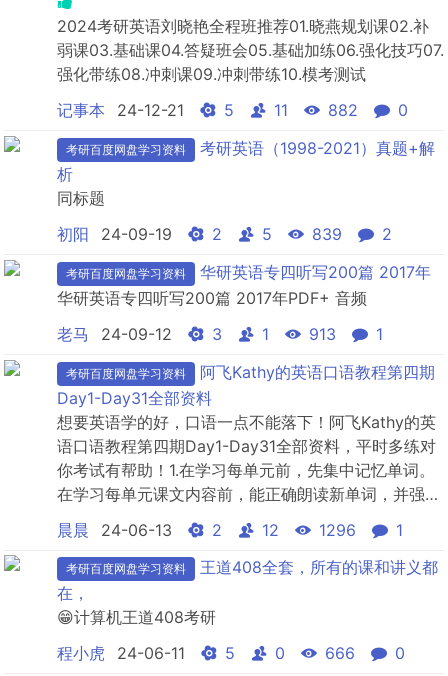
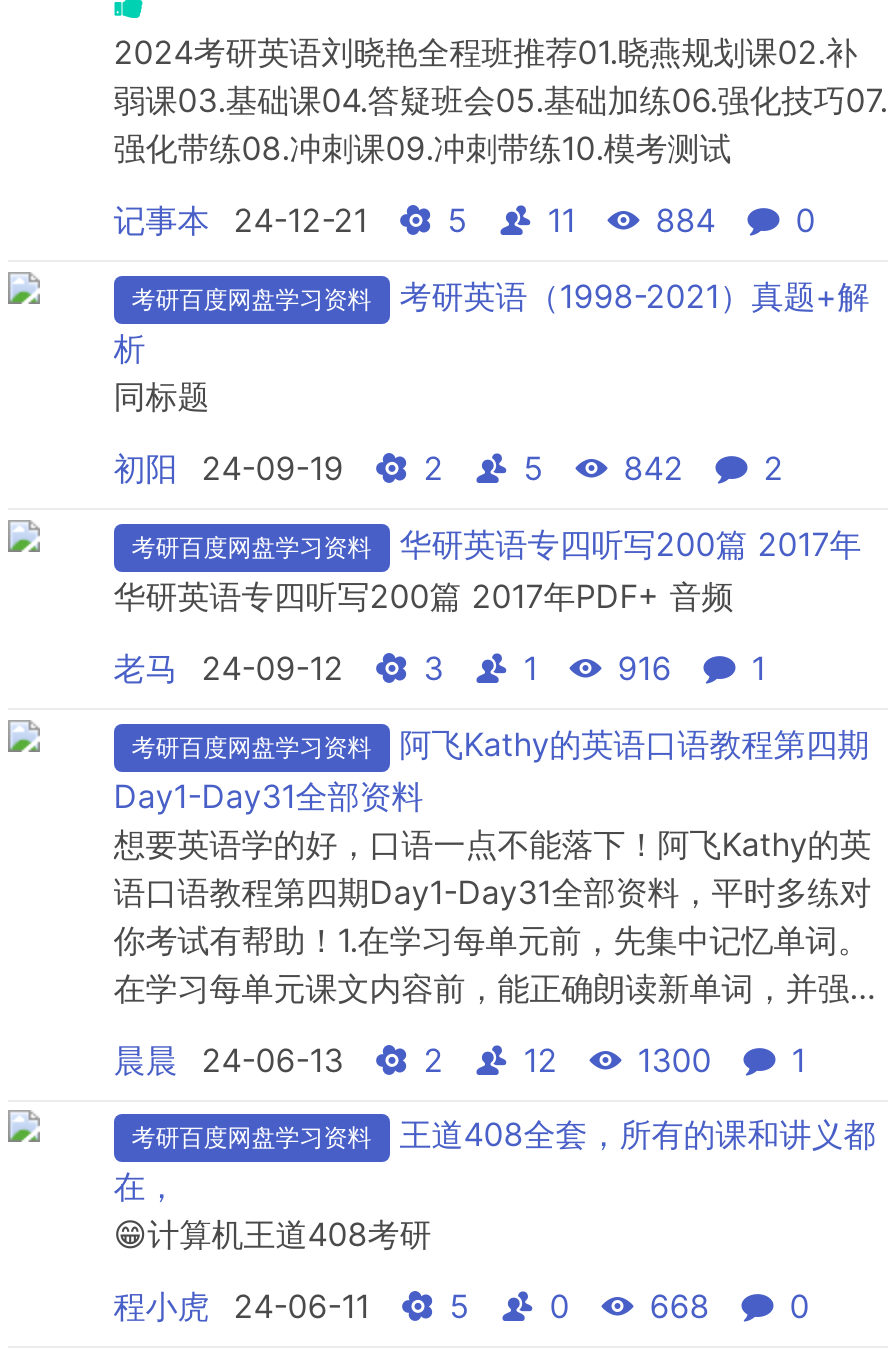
- 记事本 24-12-21 5 11 882 0
+ 记事本 24-12-21 5 11 884 0

- 初阳 24-09-19 2 5 839 2
+ 初阳 24-09-19 2 5 842 2

- 老马 24-09-12 3 1 913 1
+ 老马 24-09-12 3 1 916 1

- 晨晨 24-06-13 2 12 1296 1
+ 晨晨 24-06-13 2 12 1300 1

- 程小虎 24-06-11 5 0 666 0
+ 程小虎 24-06-11 5 0 668 0
